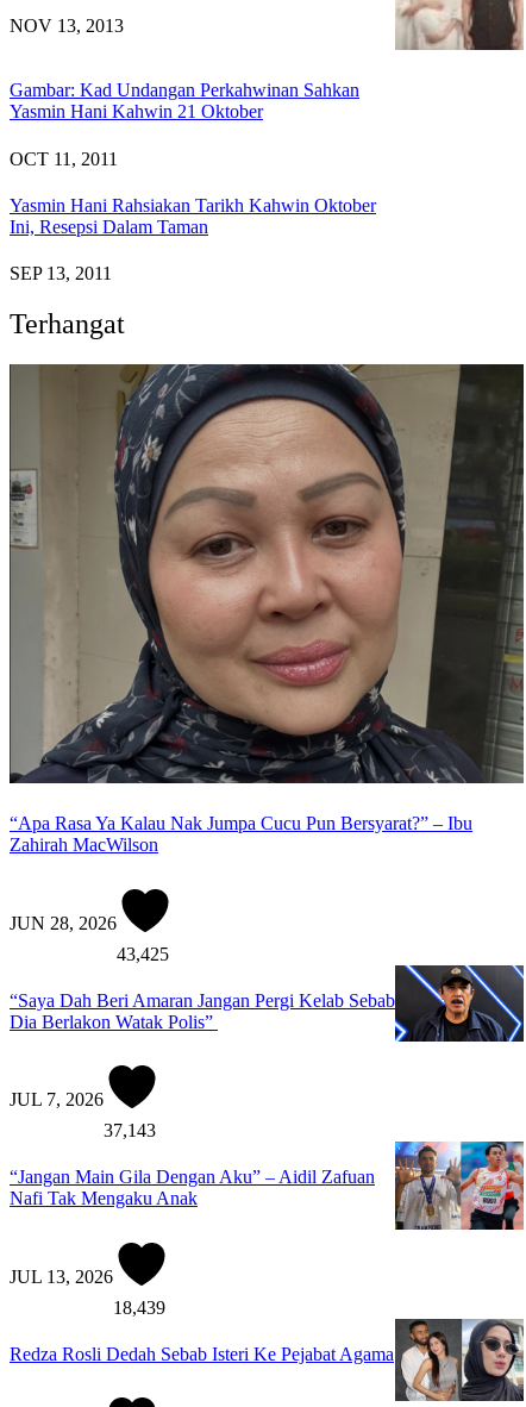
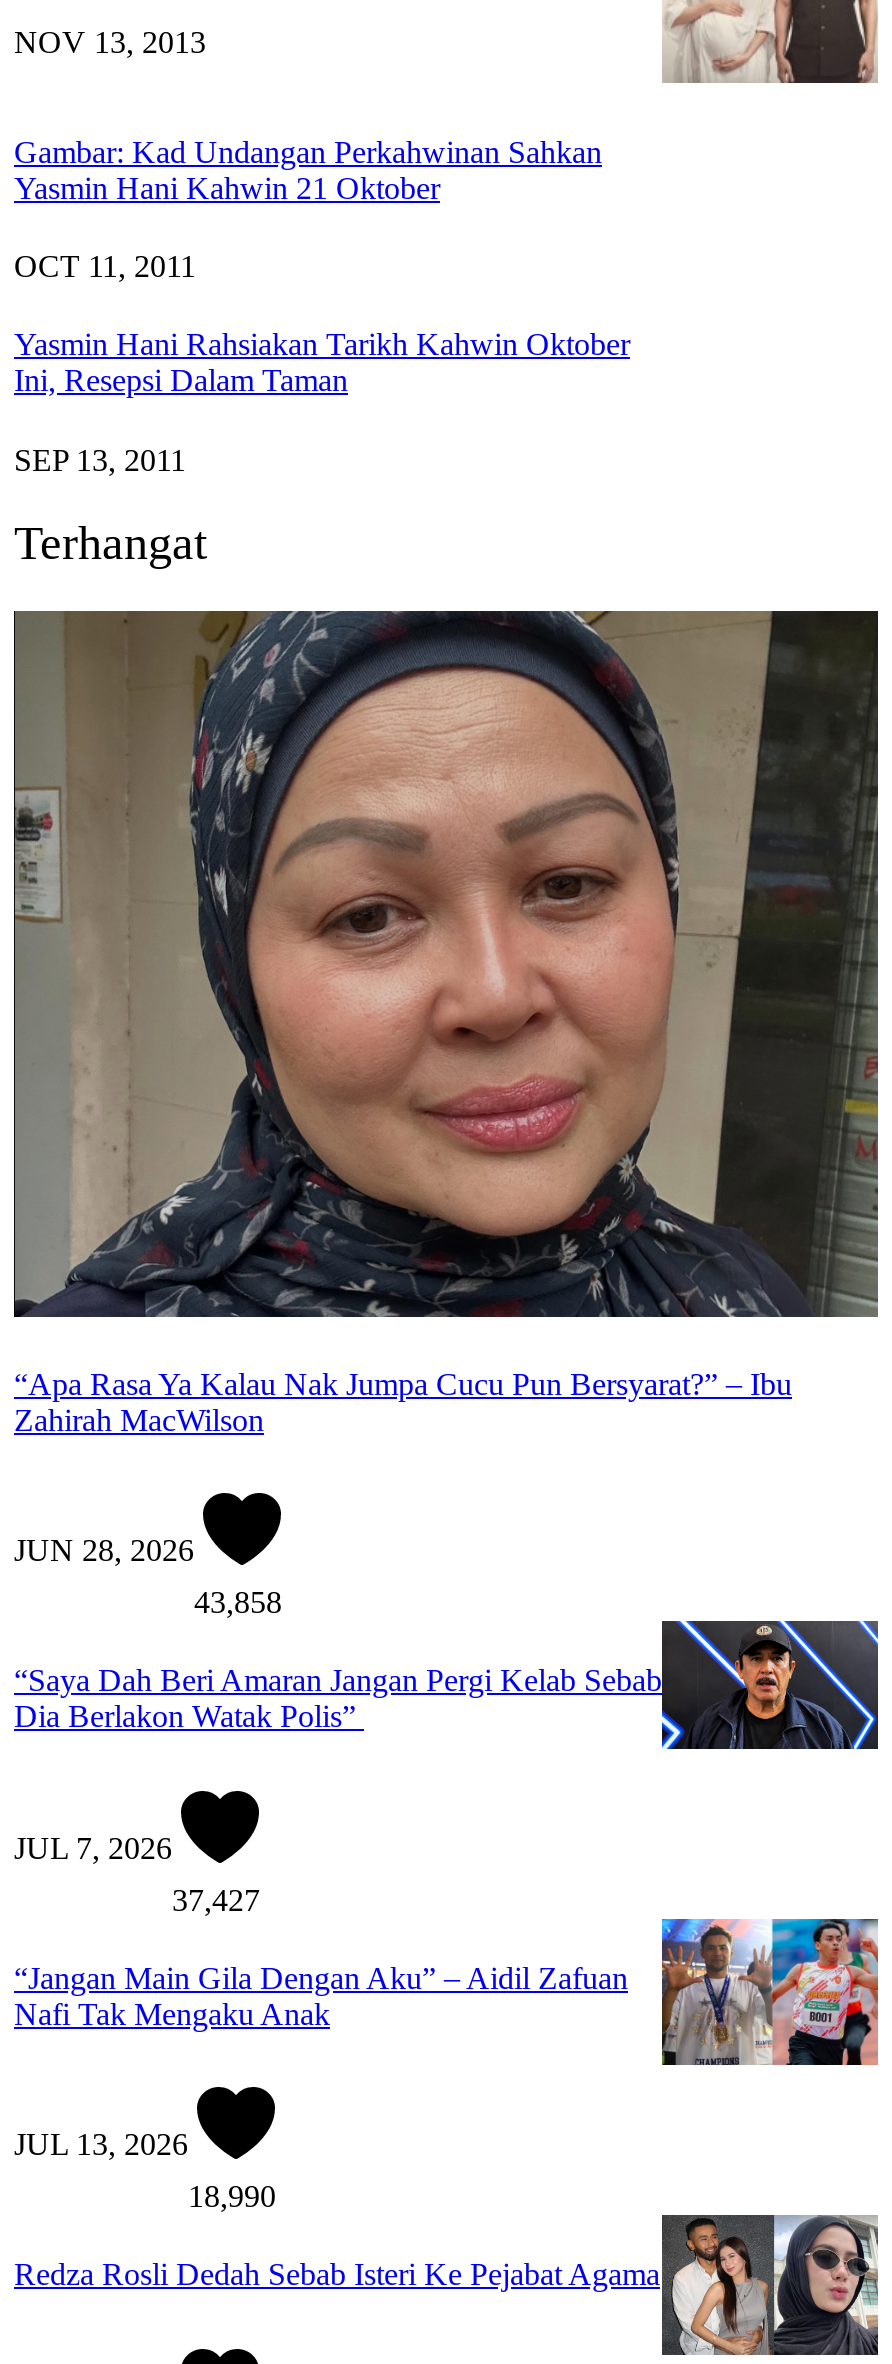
- 43,425
+ 43,858

- 37,143
+ 37,427

- 18,439
+ 18,990
